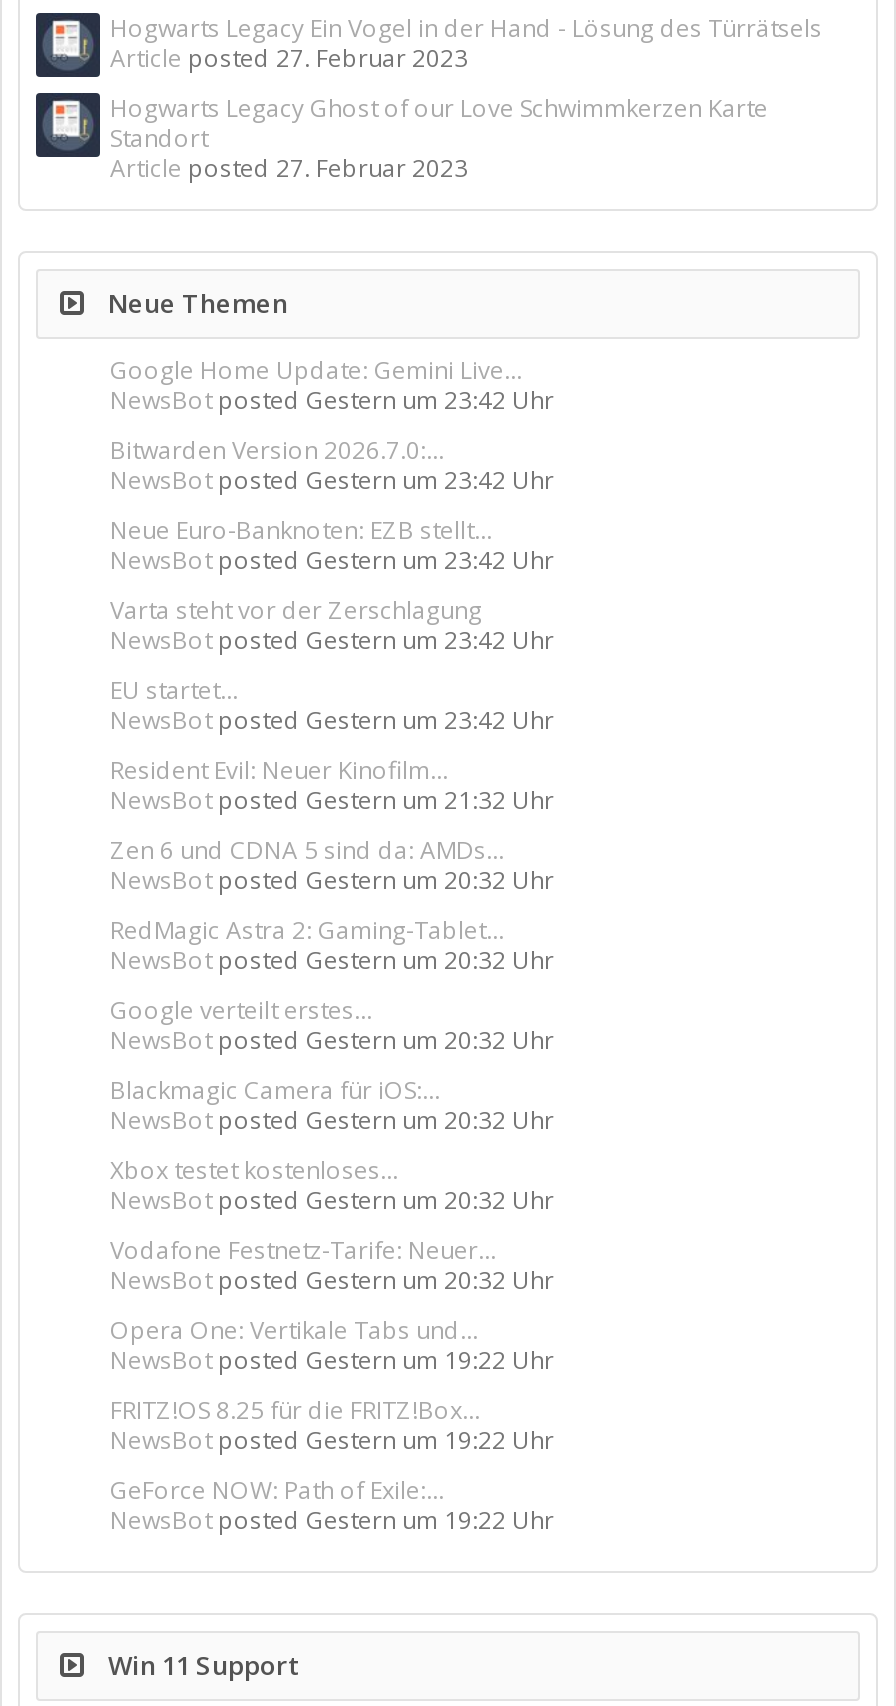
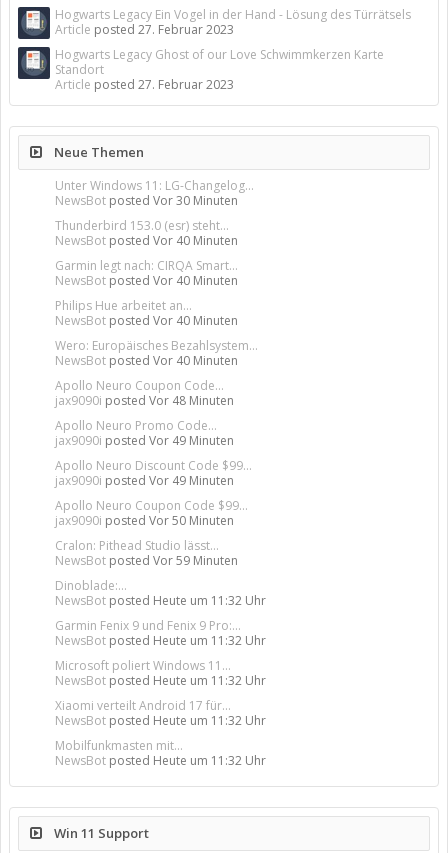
- Google Home Update: Gemini Live...
- NewsBot posted Gestern um 23:42 Uhr
+ Unter Windows 11: LG-Changelog...
+ NewsBot posted Vor 30 Minuten

- Bitwarden Version 2026.7.0:...
- NewsBot posted Gestern um 23:42 Uhr
+ Thunderbird 153.0 (esr) steht...
+ NewsBot posted Vor 40 Minuten

- Neue Euro-Banknoten: EZB stellt...
- NewsBot posted Gestern um 23:42 Uhr
+ Garmin legt nach: CIRQA Smart...
+ NewsBot posted Vor 40 Minuten

- Varta steht vor der Zerschlagung
- NewsBot posted Gestern um 23:42 Uhr
+ Philips Hue arbeitet an...
+ NewsBot posted Vor 40 Minuten

- EU startet...
- NewsBot posted Gestern um 23:42 Uhr
+ Wero: Europäisches Bezahlsystem...
+ NewsBot posted Vor 40 Minuten

- Resident Evil: Neuer Kinofilm...
- NewsBot posted Gestern um 21:32 Uhr
+ Apollo Neuro Coupon Code...
+ jax9090i posted Vor 48 Minuten

- Zen 6 und CDNA 5 sind da: AMDs...
- NewsBot posted Gestern um 20:32 Uhr
+ Apollo Neuro Promo Code...
+ jax9090i posted Vor 49 Minuten

- RedMagic Astra 2: Gaming-Tablet...
- NewsBot posted Gestern um 20:32 Uhr
+ Apollo Neuro Discount Code $99...
+ jax9090i posted Vor 49 Minuten

- Google verteilt erstes...
- NewsBot posted Gestern um 20:32 Uhr
+ Apollo Neuro Coupon Code $99...
+ jax9090i posted Vor 50 Minuten

- Blackmagic Camera für iOS:...
- NewsBotposted Gestern um 20:32 Uhr
+ Cralon: Pithead Studio lässt...
+ NewsBotposted Vor 59 Minuten

- Xbox testet kostenloses...
- NewsBot posted Gestern um 20:32 Uhr
+ Dinoblade:...
+ NewsBot posted Heute um 11:32 Uhr

- Vodafone Festnetz-Tarife: Neuer...
- NewsBot posted Gestern um 20:32 Uhr
+ Garmin Fenix 9 und Fenix 9 Pro:...
+ NewsBot posted Heute um 11:32 Uhr

- Opera One: Vertikale Tabs und...
- NewsBot posted Gestern um 19:22 Uhr
+ Microsoft poliert Windows 11...
+ NewsBot posted Heute um 11:32 Uhr

- FRITZ!OS 8.25 für die FRITZ!Box...
- NewsBot posted Gestern um 19:22 Uhr
+ Xiaomi verteilt Android 17 für...
+ NewsBot posted Heute um 11:32 Uhr

- GeForce NOW: Path of Exile:...
- NewsBot posted Gestern um 19:22 Uhr
+ Mobilfunkmasten mit...
+ NewsBot posted Heute um 11:32 Uhr
